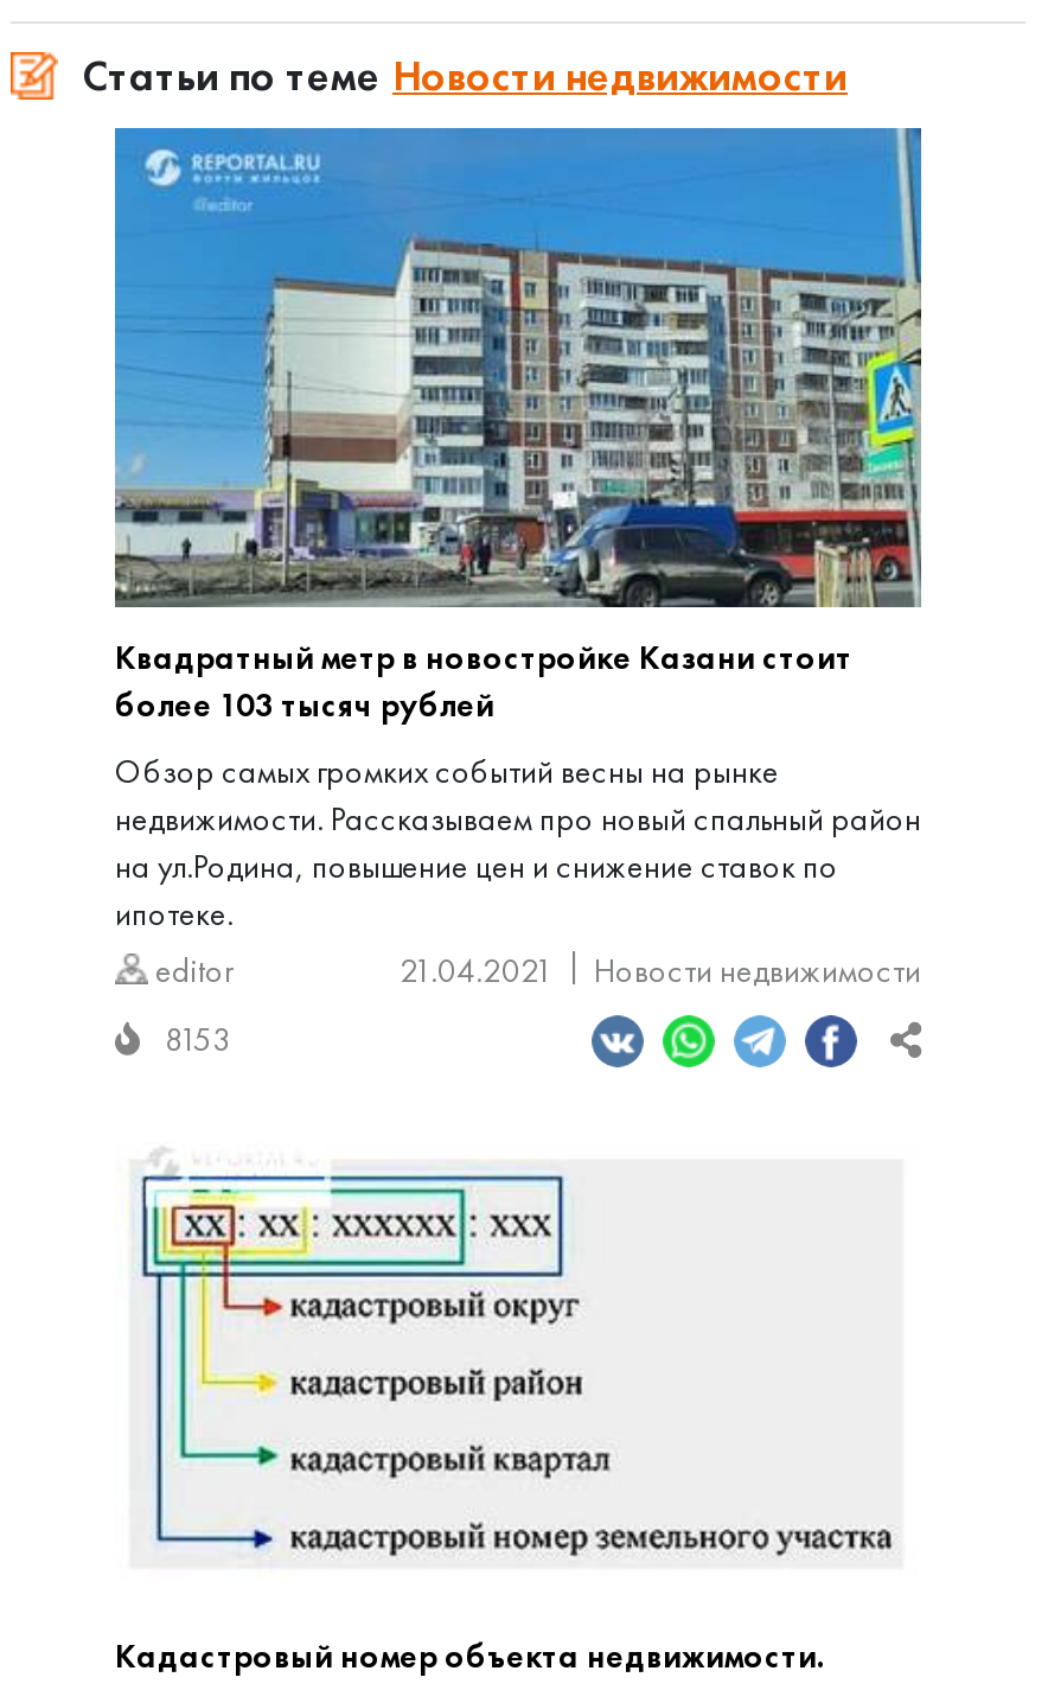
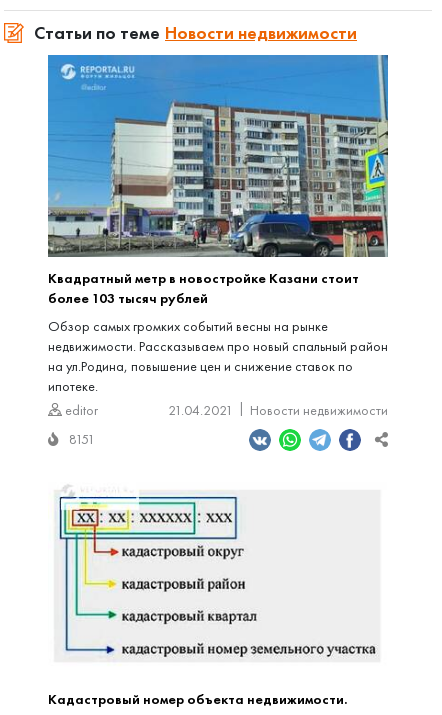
- 8153
+ 8151
